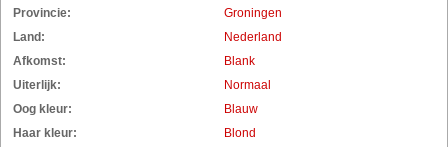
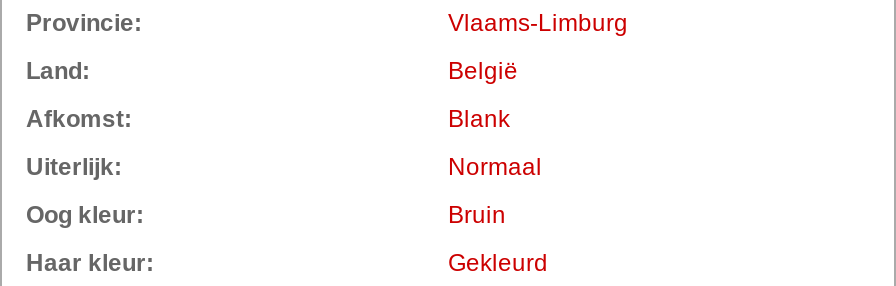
- Groningen
+ Vlaams-Limburg

- Nederland
+ België

- Blauw
+ Bruin

- Blond
+ Gekleurd
